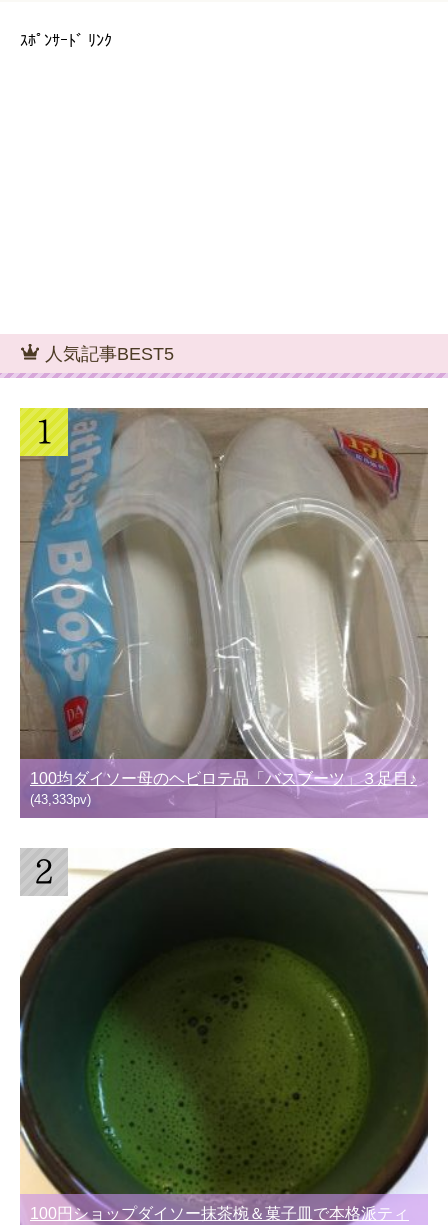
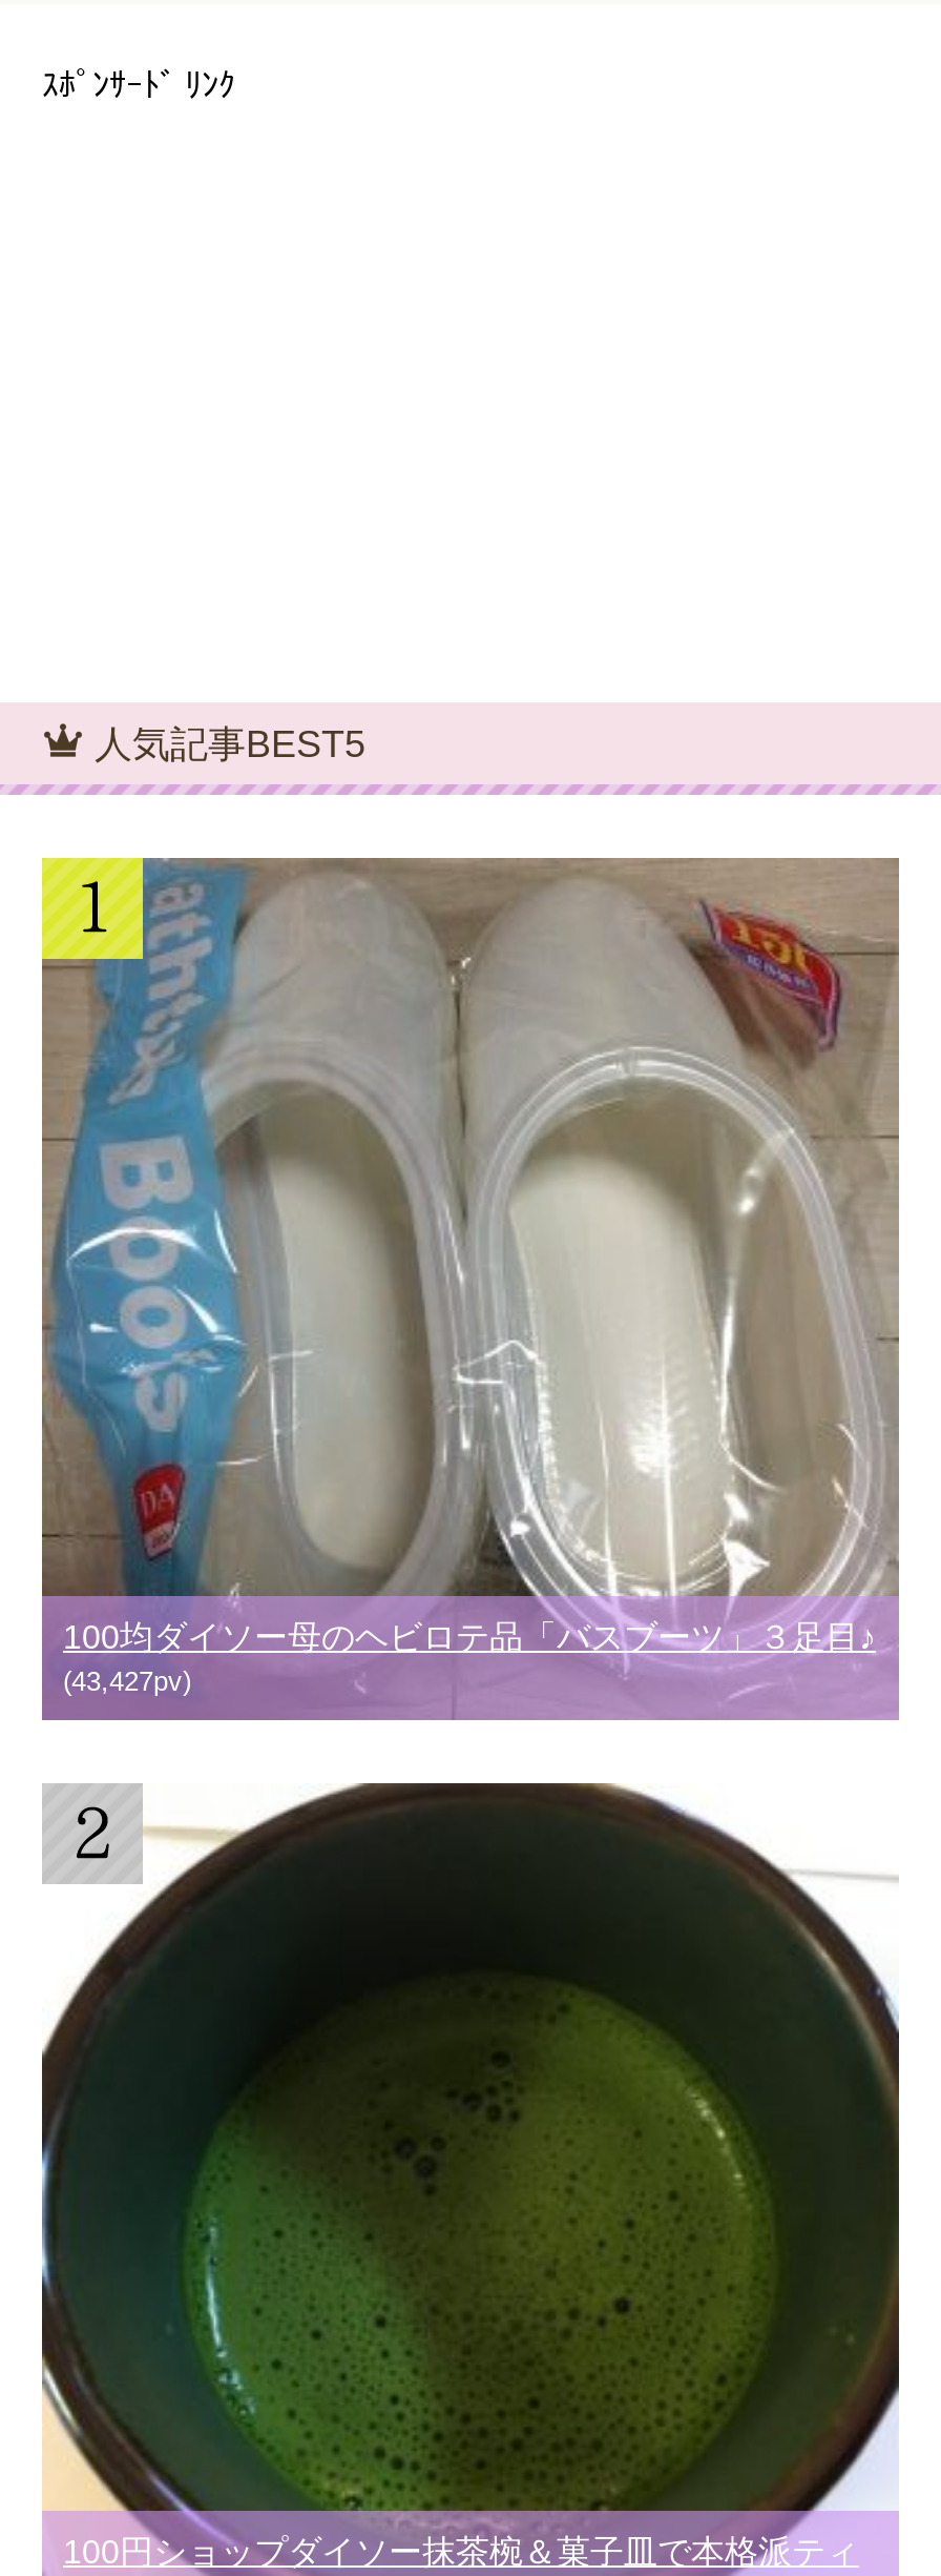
- (43,333pv)
+ (43,427pv)
